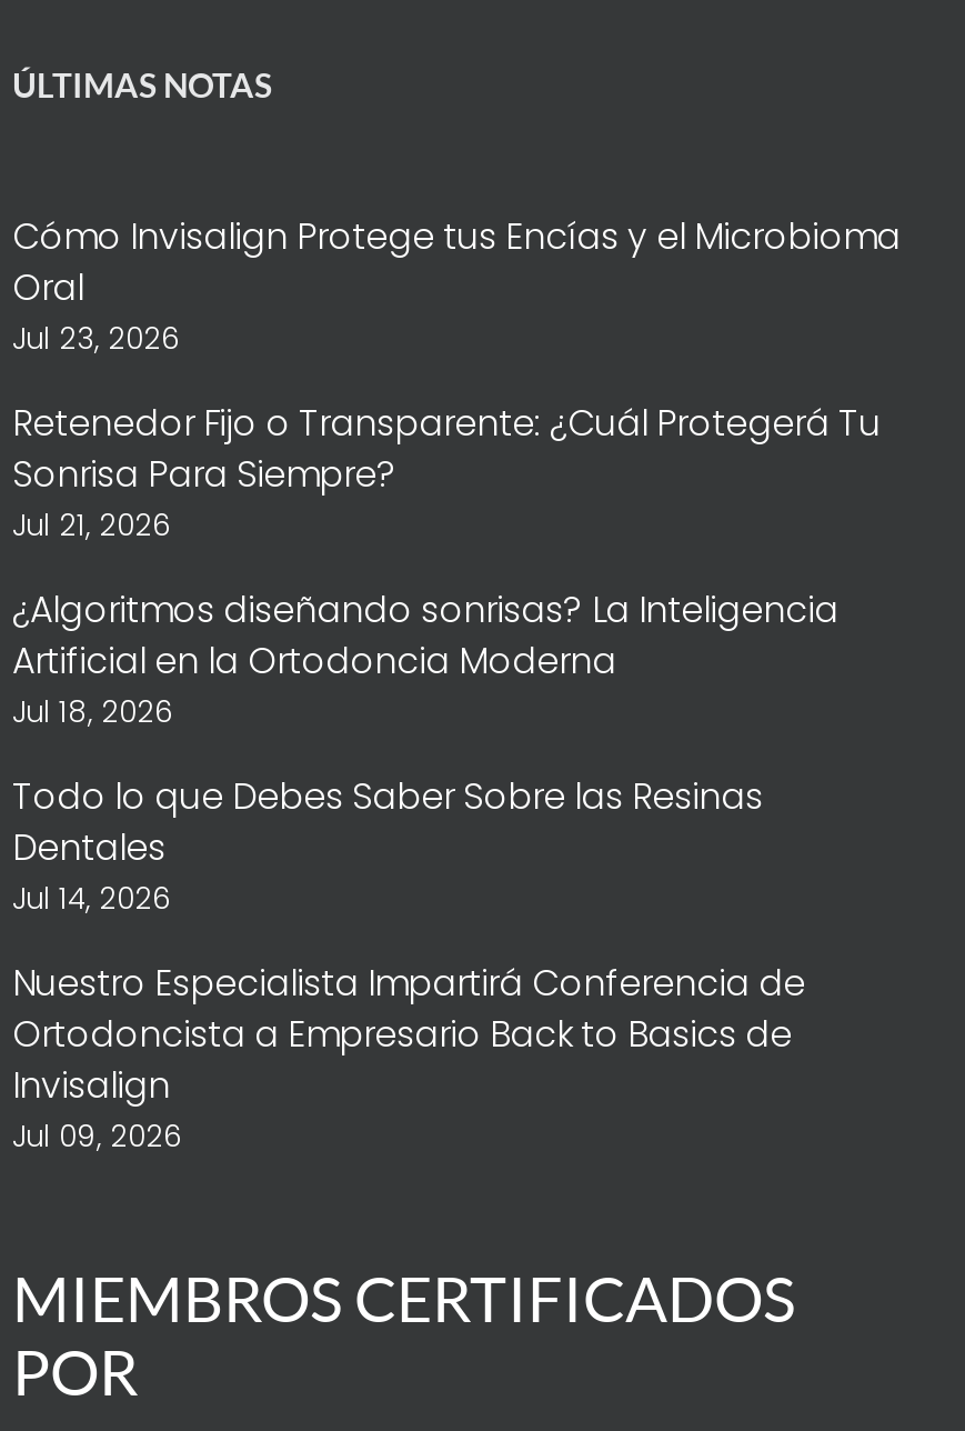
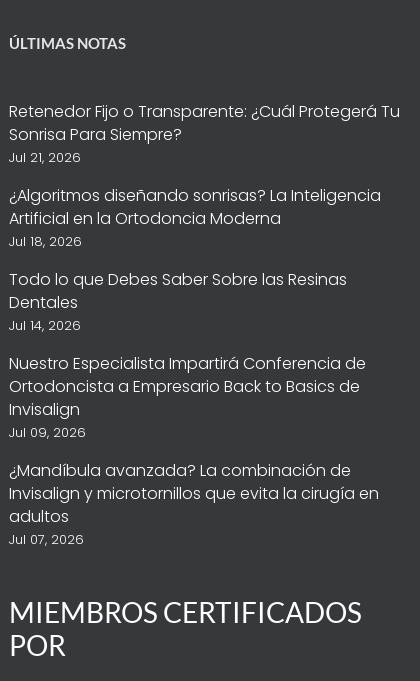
- Cómo Invisalign Protege tus Encías y el Microbioma
- Oral
- Jul 23, 2026

moved up: Retenedor Fijo o Transparente: ¿Cuál Protegerá Tu | Sonrisa Para Siempre? | Jul 21, 2026 | ... | Invisalign | Jul 09, 2026

+ ¿Mandíbula avanzada? La combinación de
+ Invisalign y microtornillos que evita la cirugía en
+ adultos
+ Jul 07, 2026
